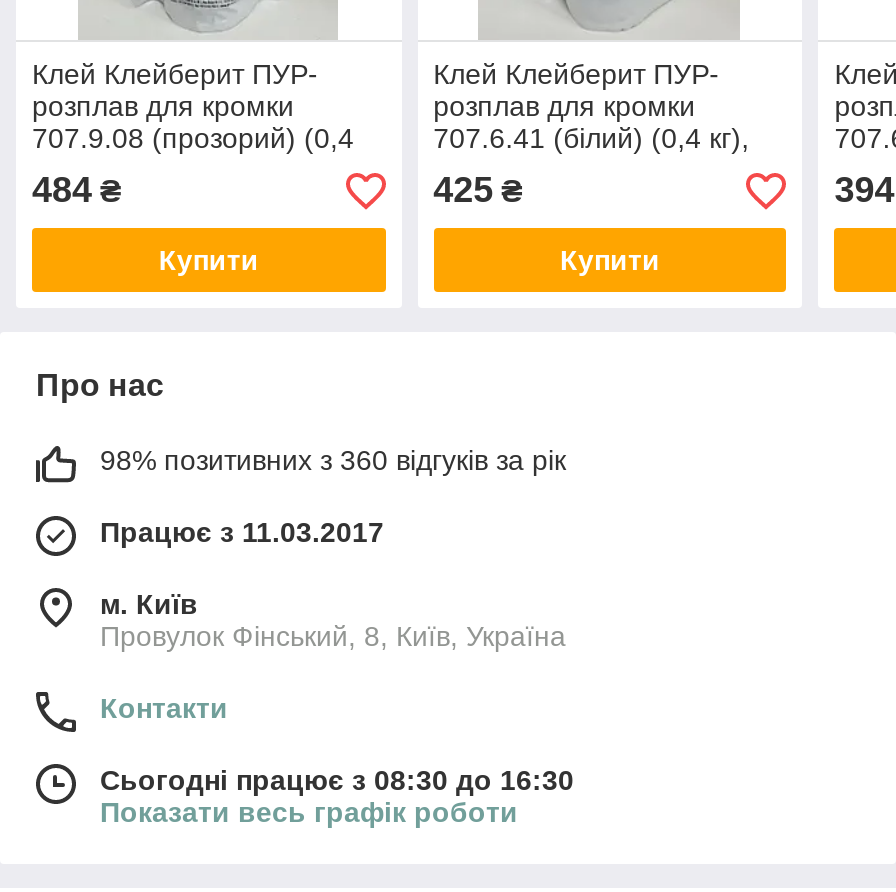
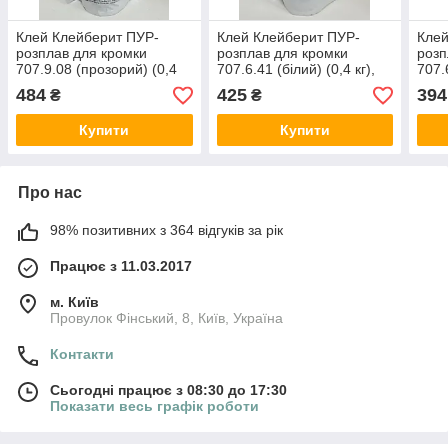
- 98% позитивних з 360 відгуків за рік
+ 98% позитивних з 364 відгуків за рік

- Сьогодні працює з 08:30 до 16:30
+ Сьогодні працює з 08:30 до 17:30
